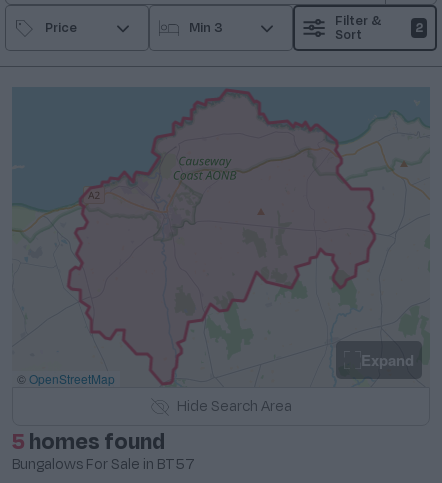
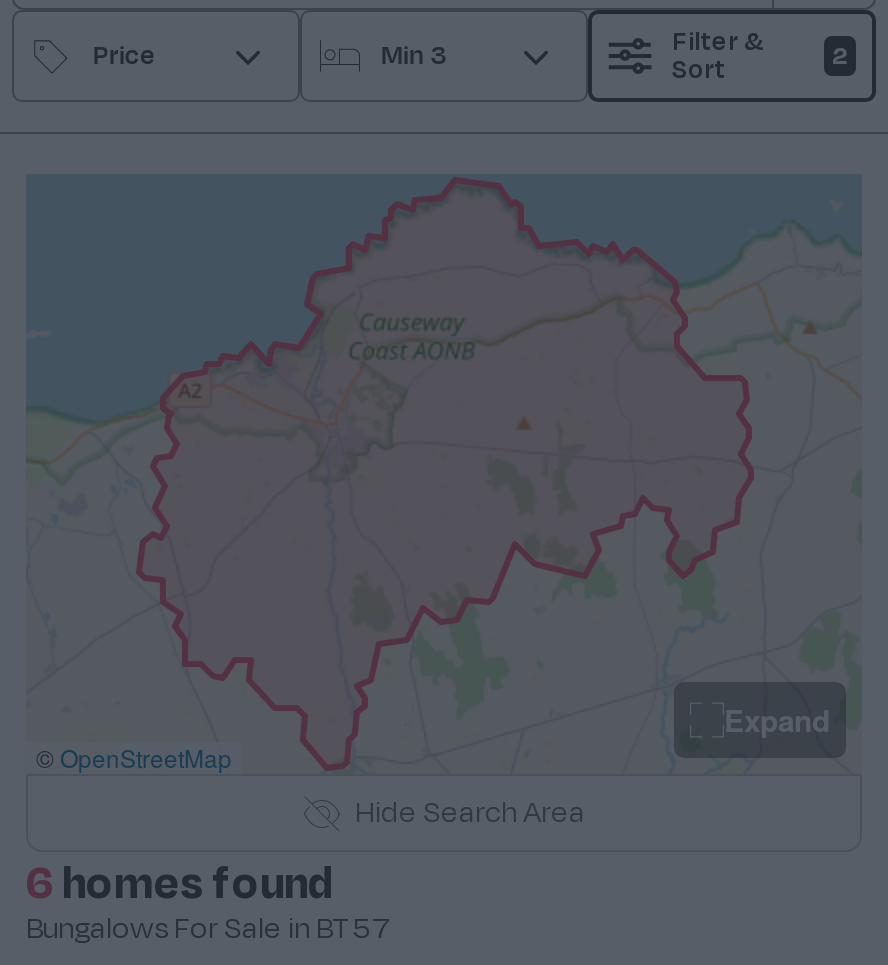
- 5 homes found
+ 6 homes found
